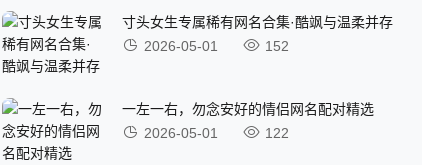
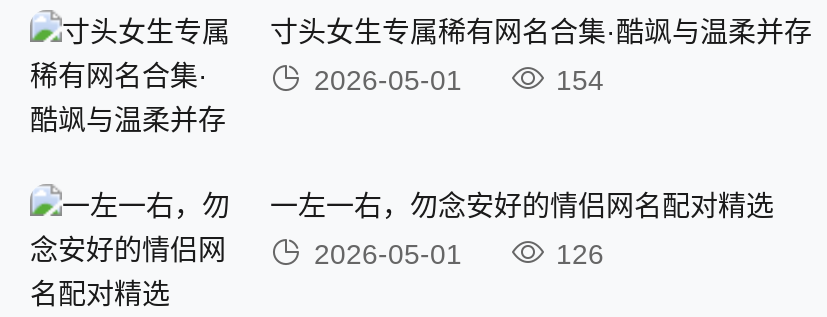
- 152
+ 154

- 122
+ 126
